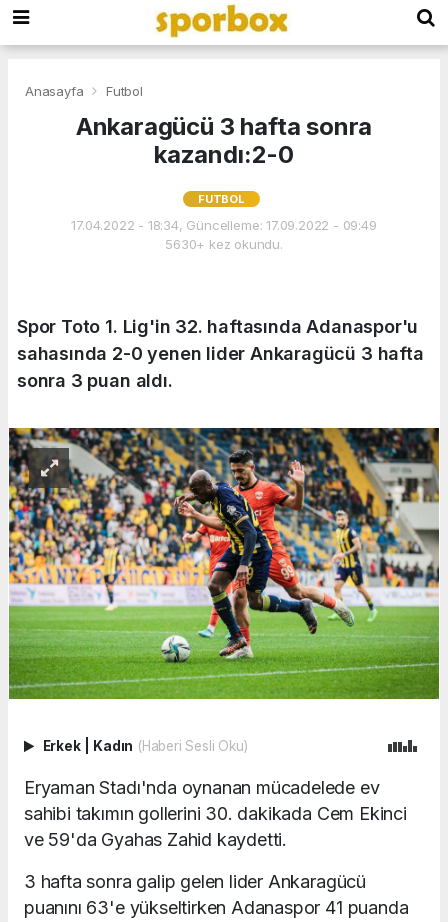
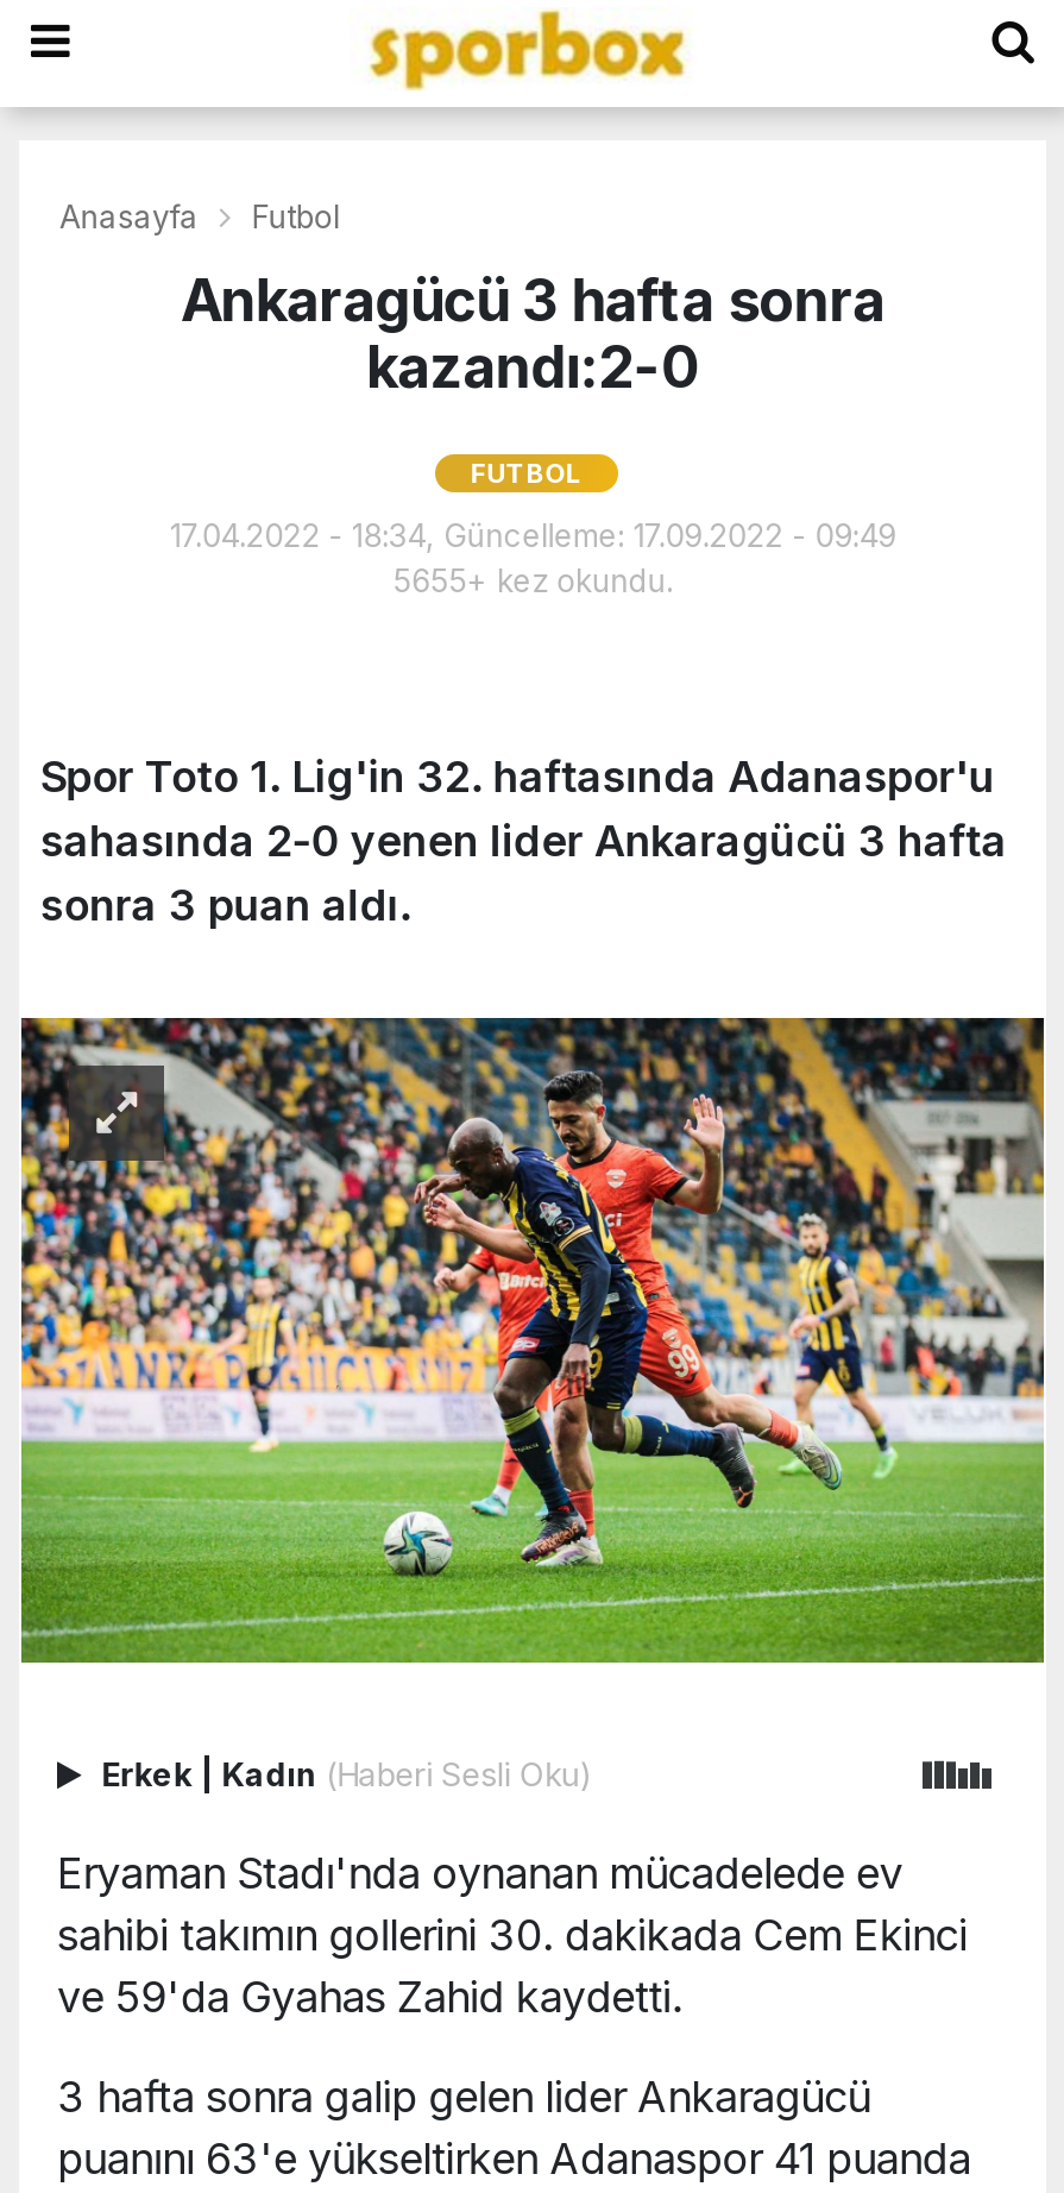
- 5630+ kez okundu.
+ 5655+ kez okundu.
